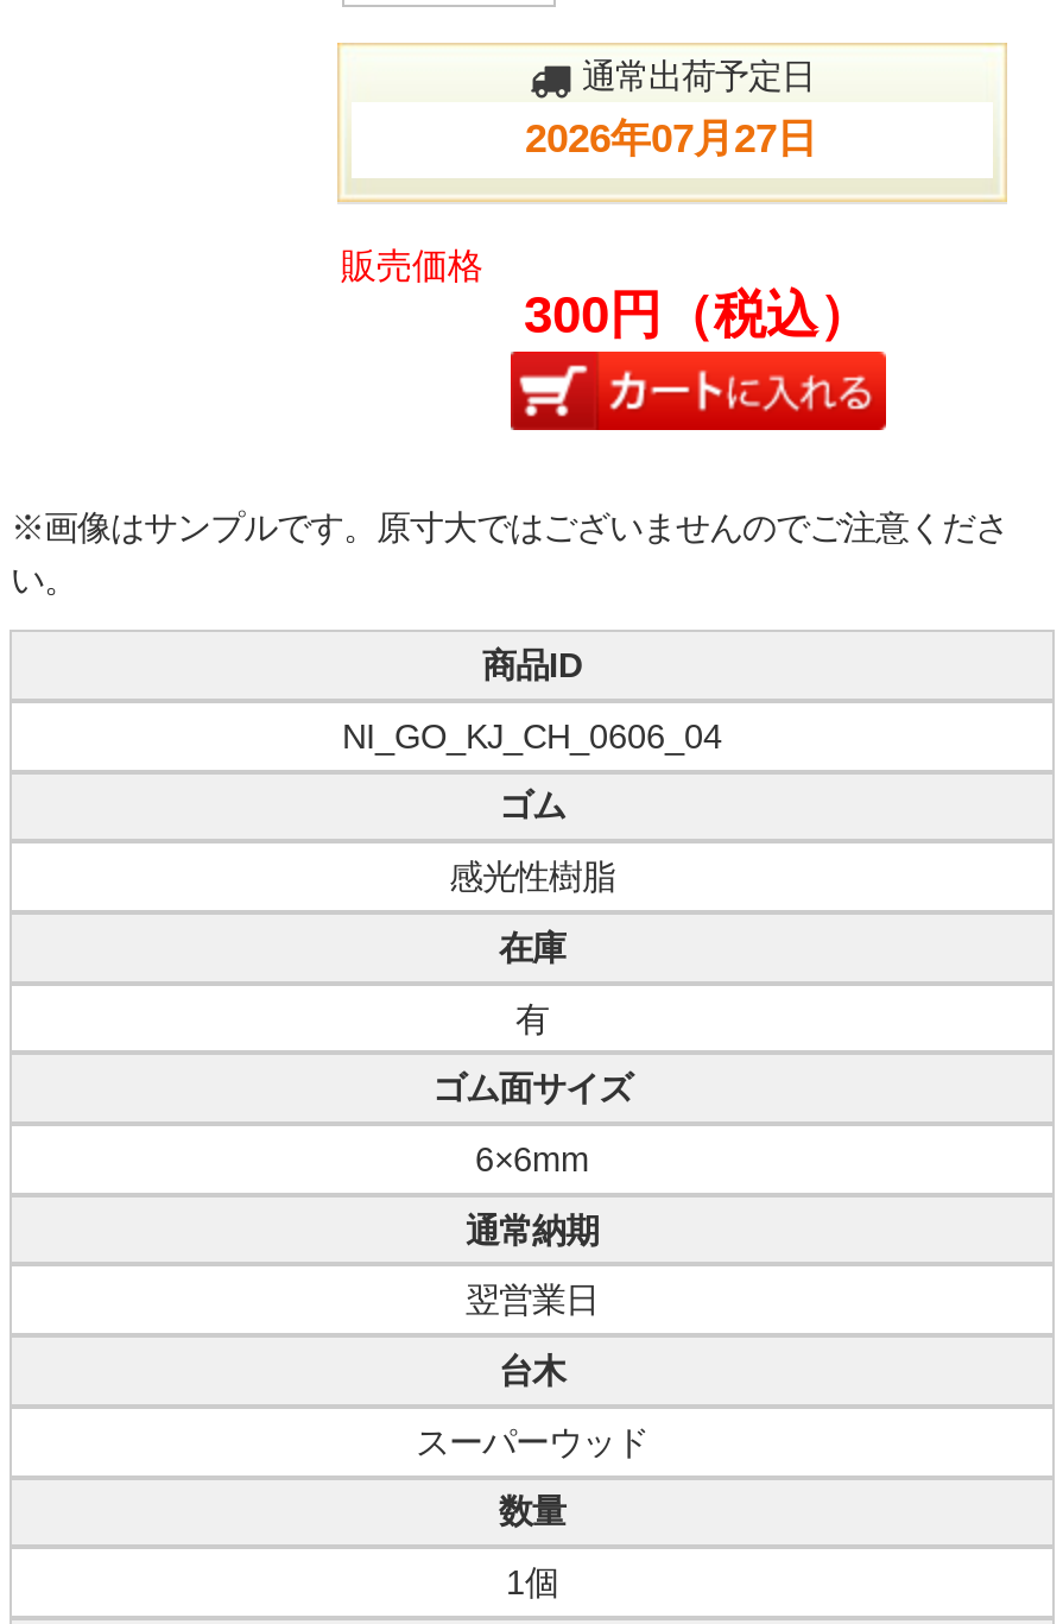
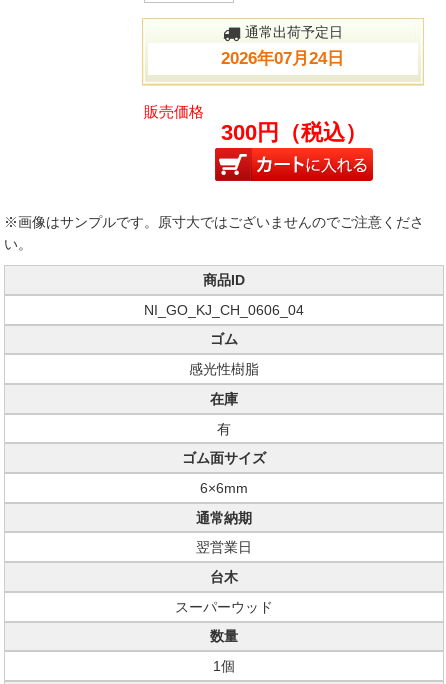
- 2026年07月27日
+ 2026年07月24日
